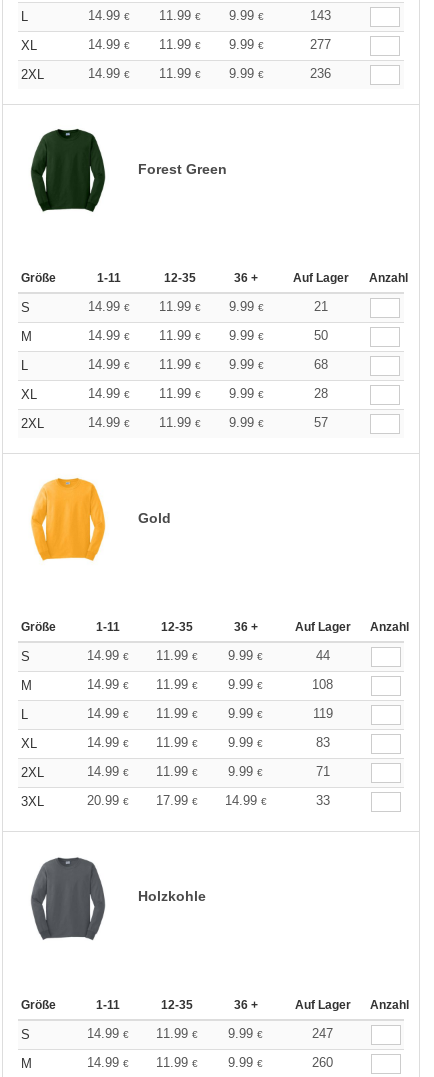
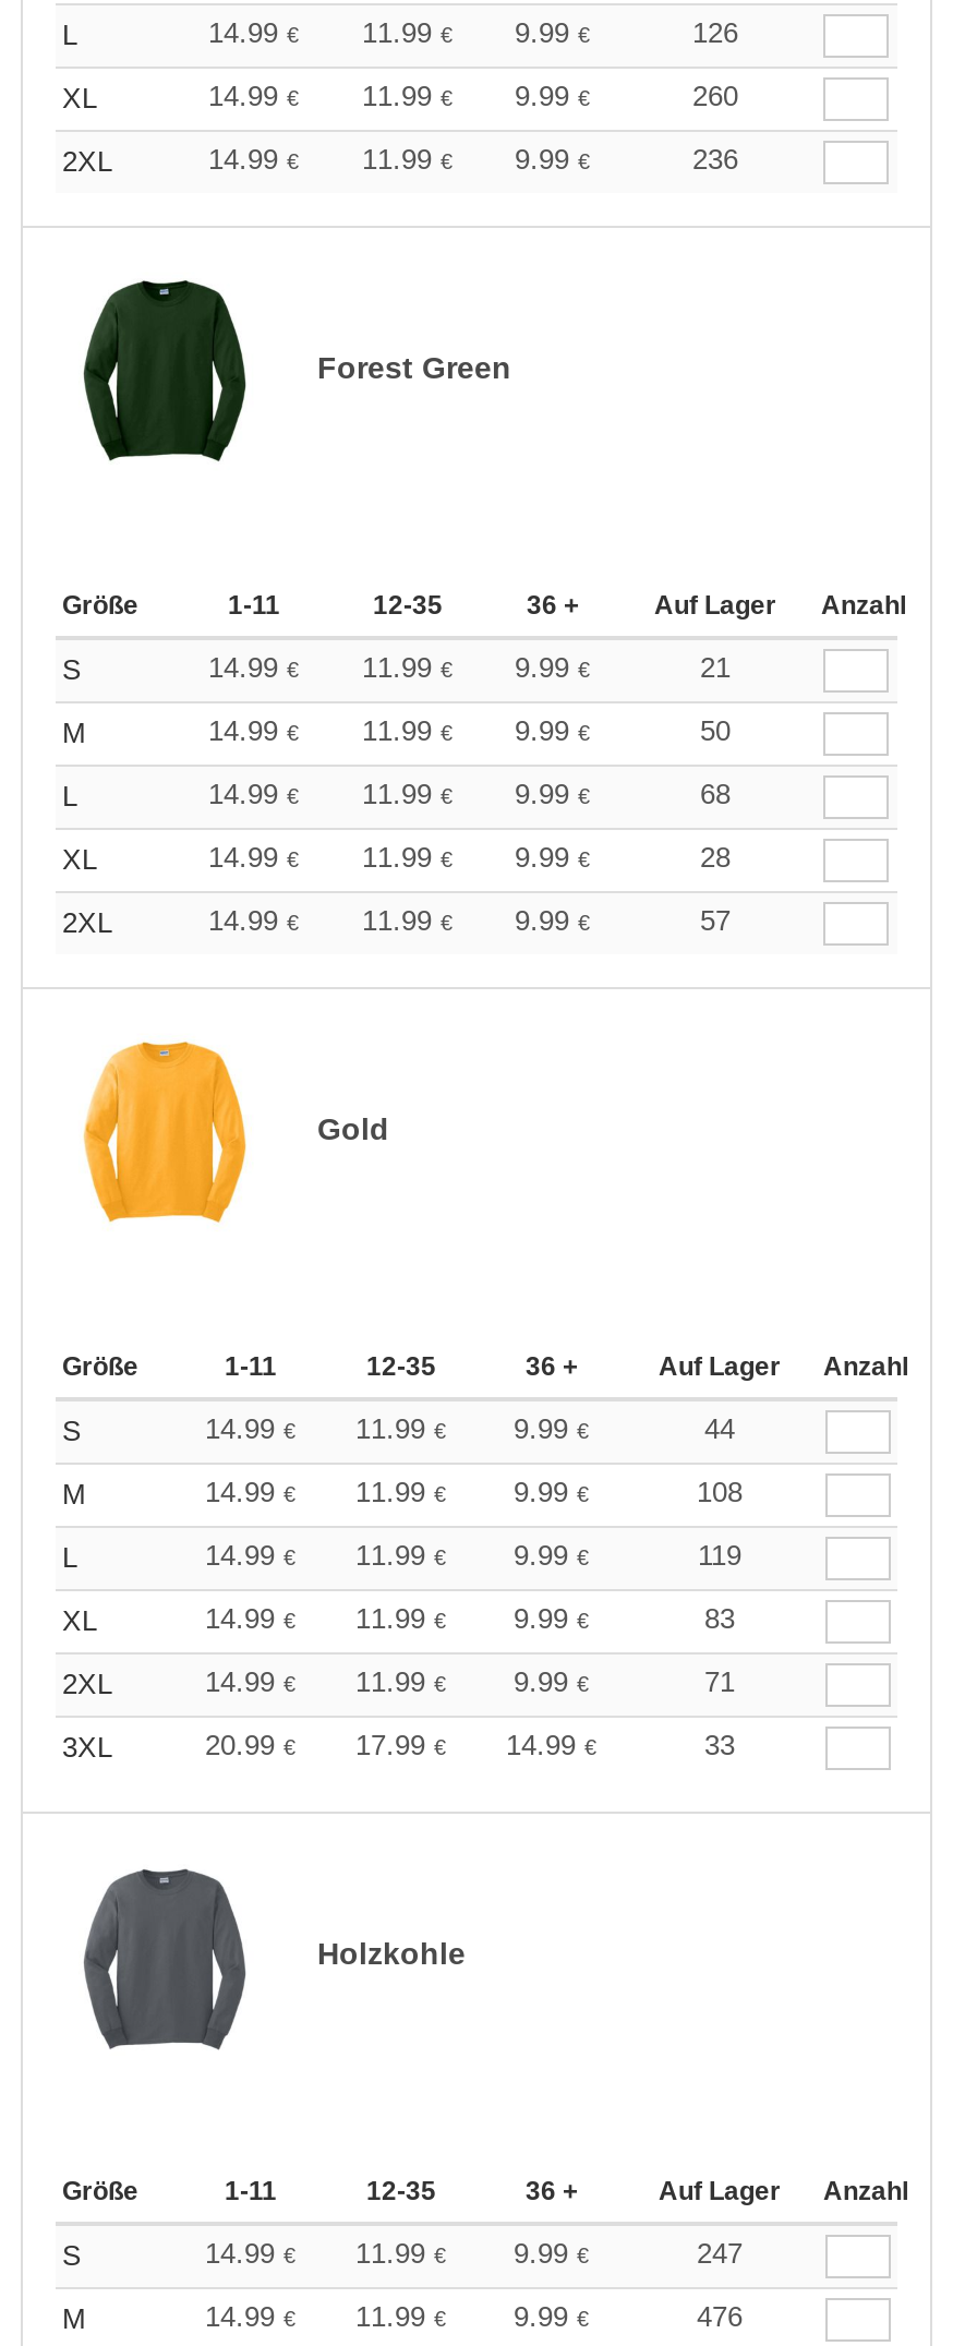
- 143
+ 126

- 277
+ 260

- 260
+ 476
